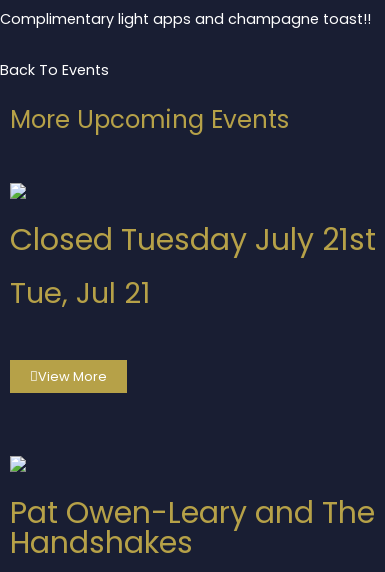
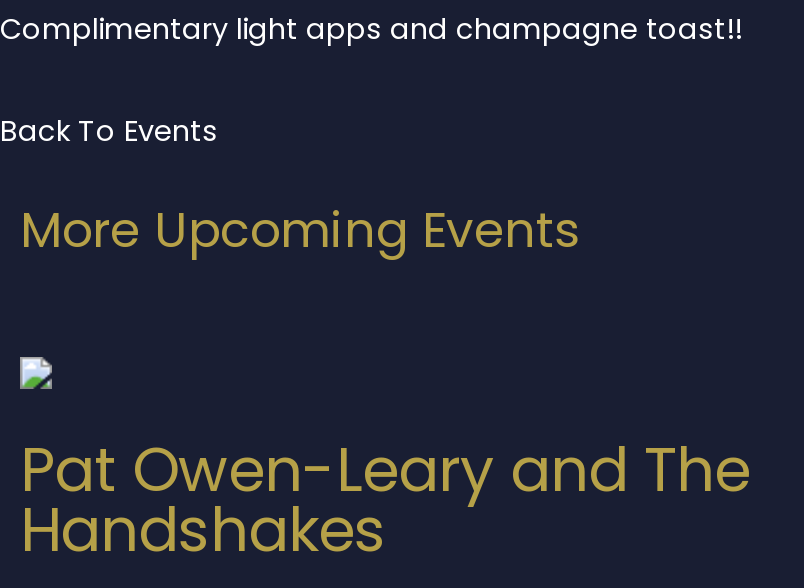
- Closed Tuesday July 21st
- Tue, Jul 21
- View More
